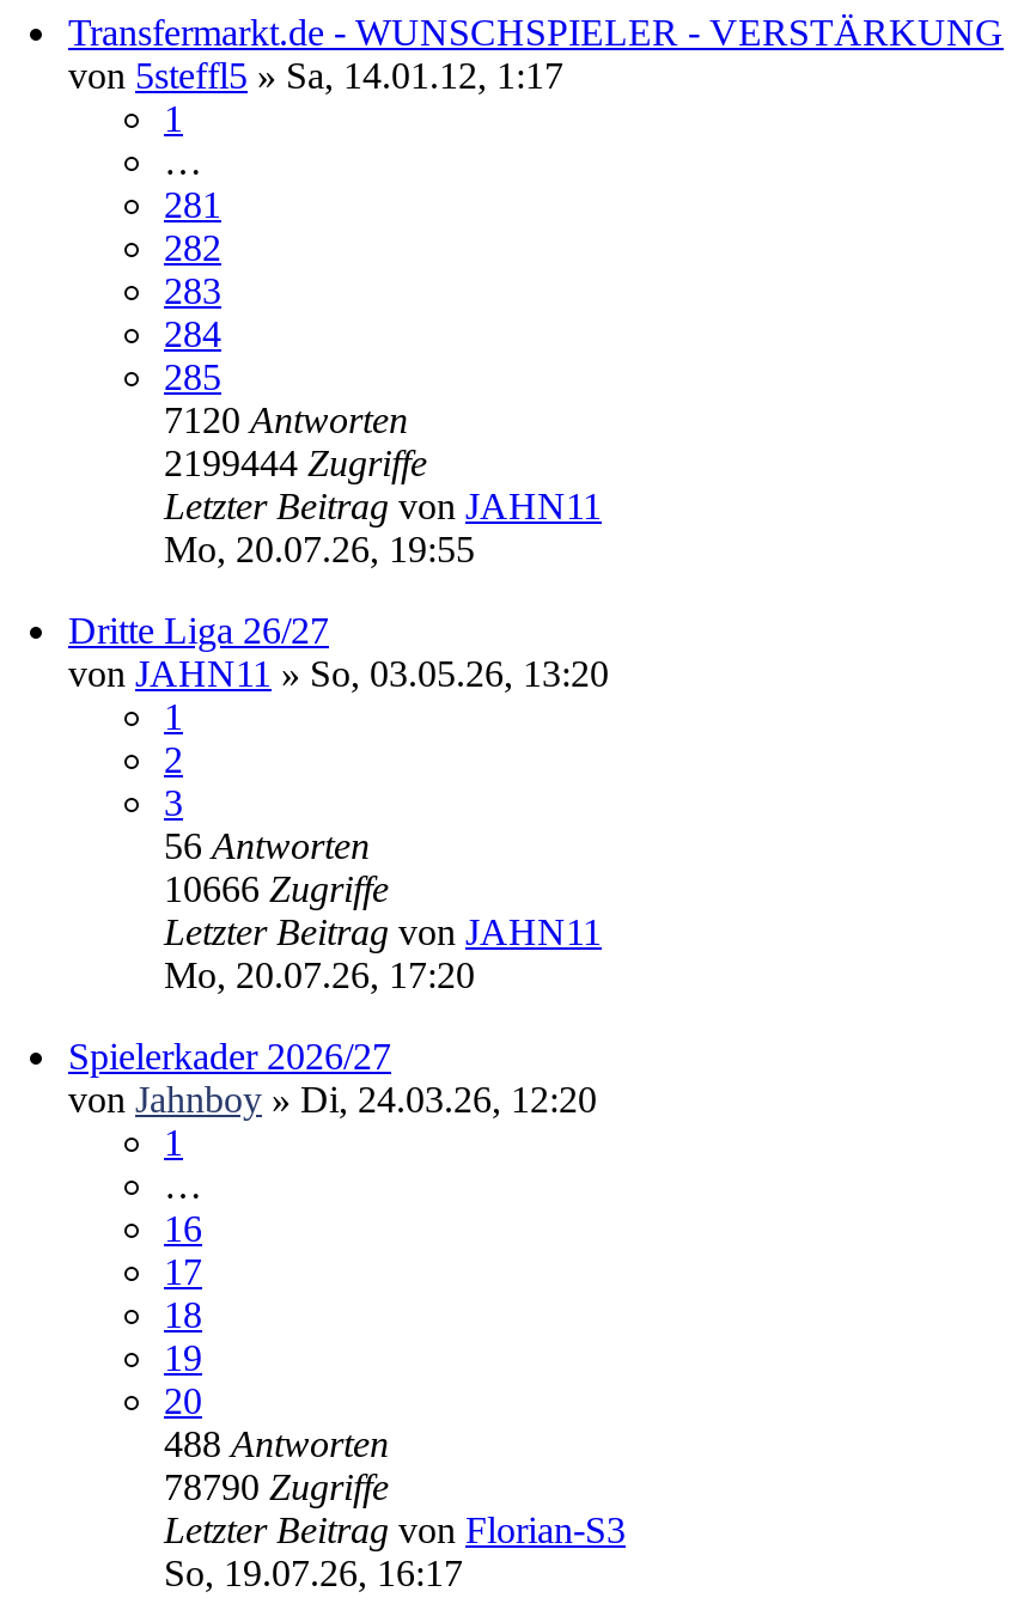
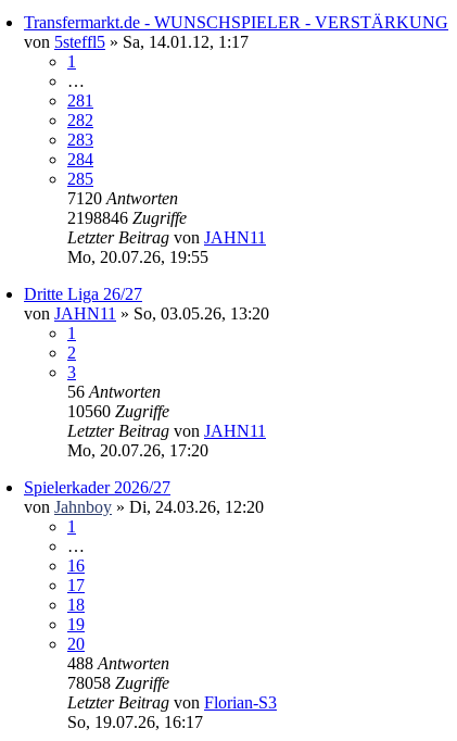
- 2199444 Zugriffe
+ 2198846 Zugriffe

- 10666 Zugriffe
+ 10560 Zugriffe

- 78790 Zugriffe
+ 78058 Zugriffe
